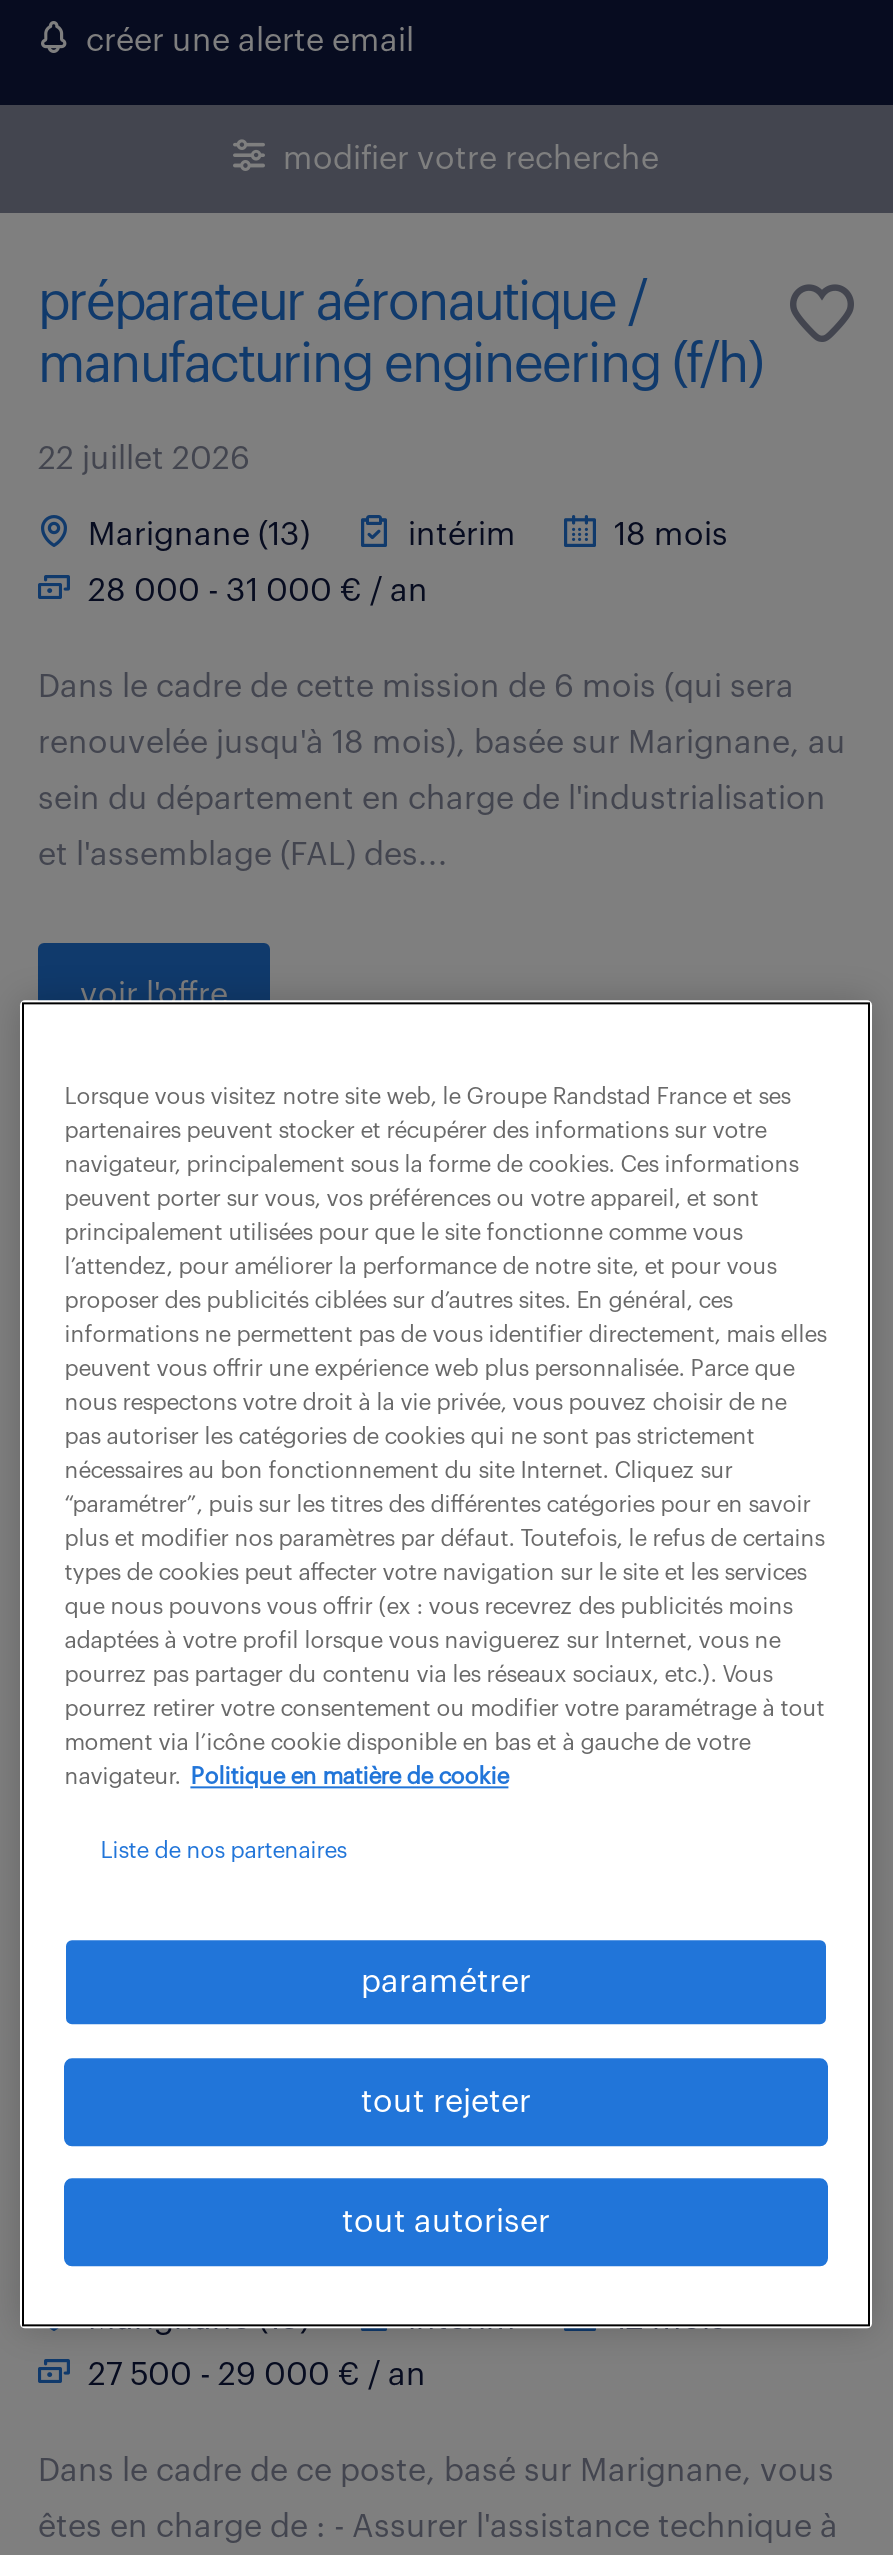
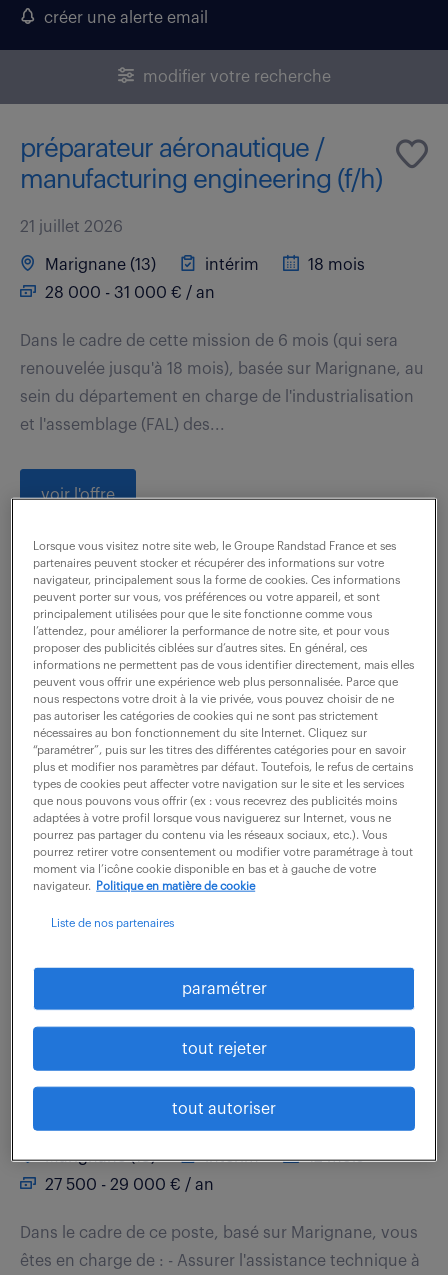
- 22 juillet 2026
+ 21 juillet 2026
